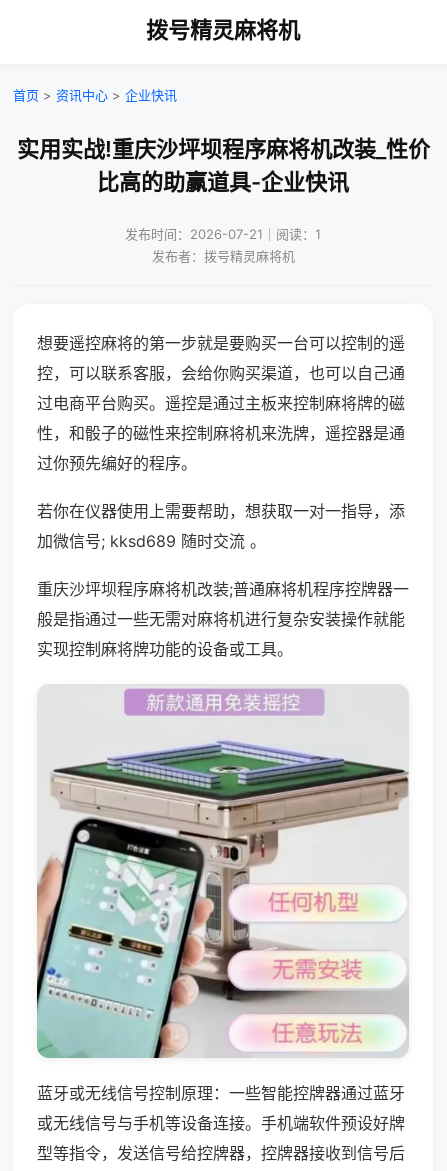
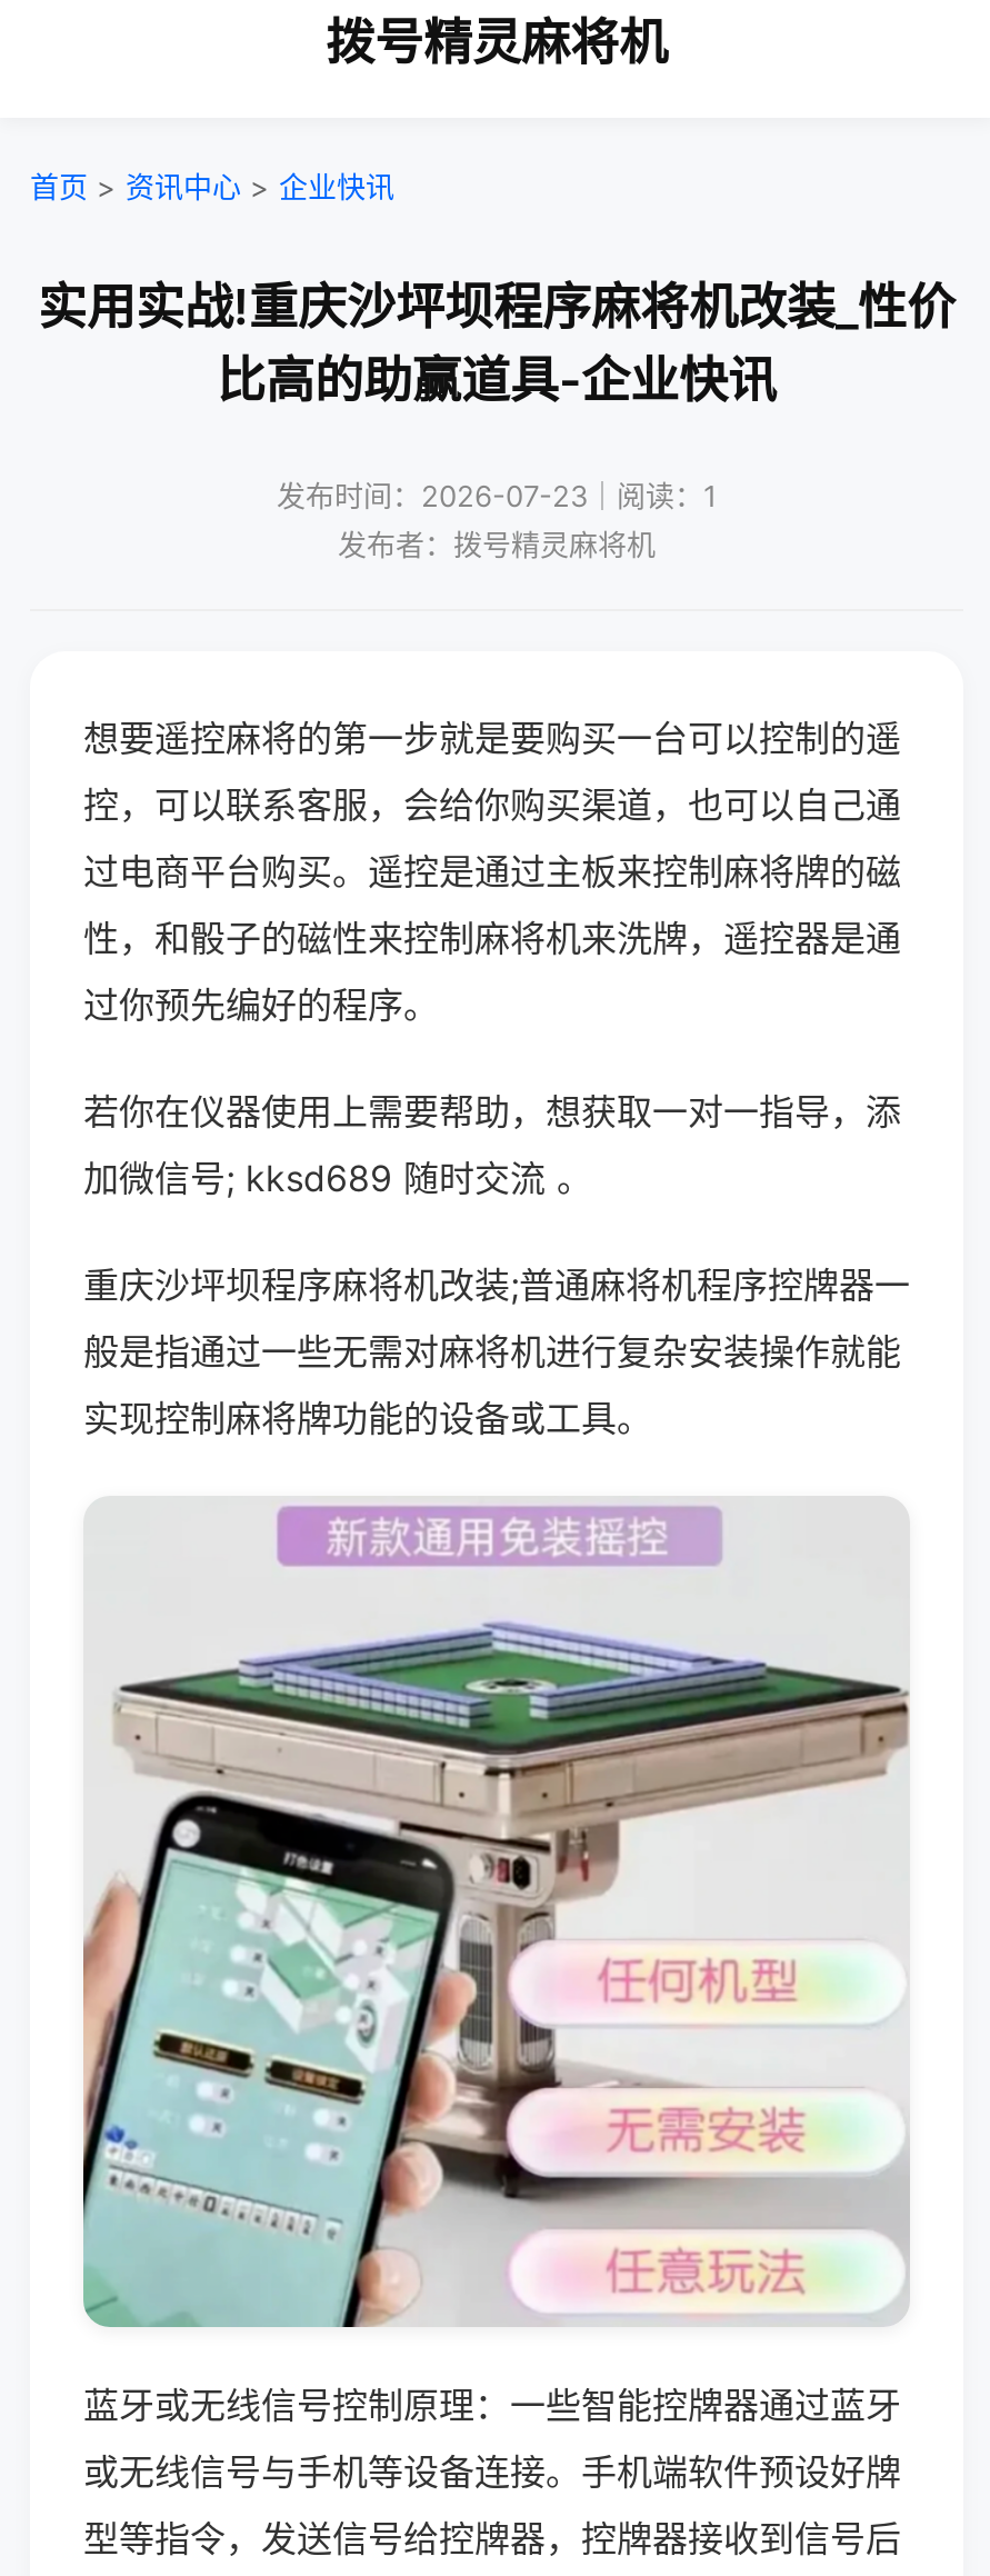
- 发布时间：2026-07-21｜阅读：1
+ 发布时间：2026-07-23｜阅读：1
